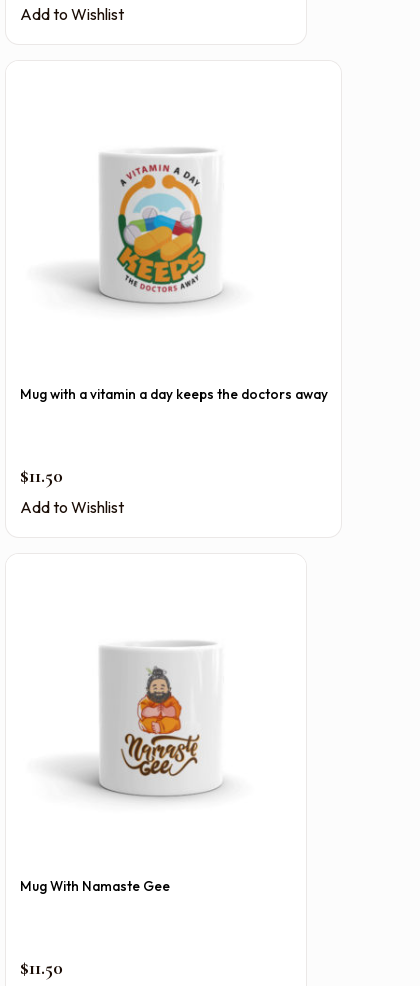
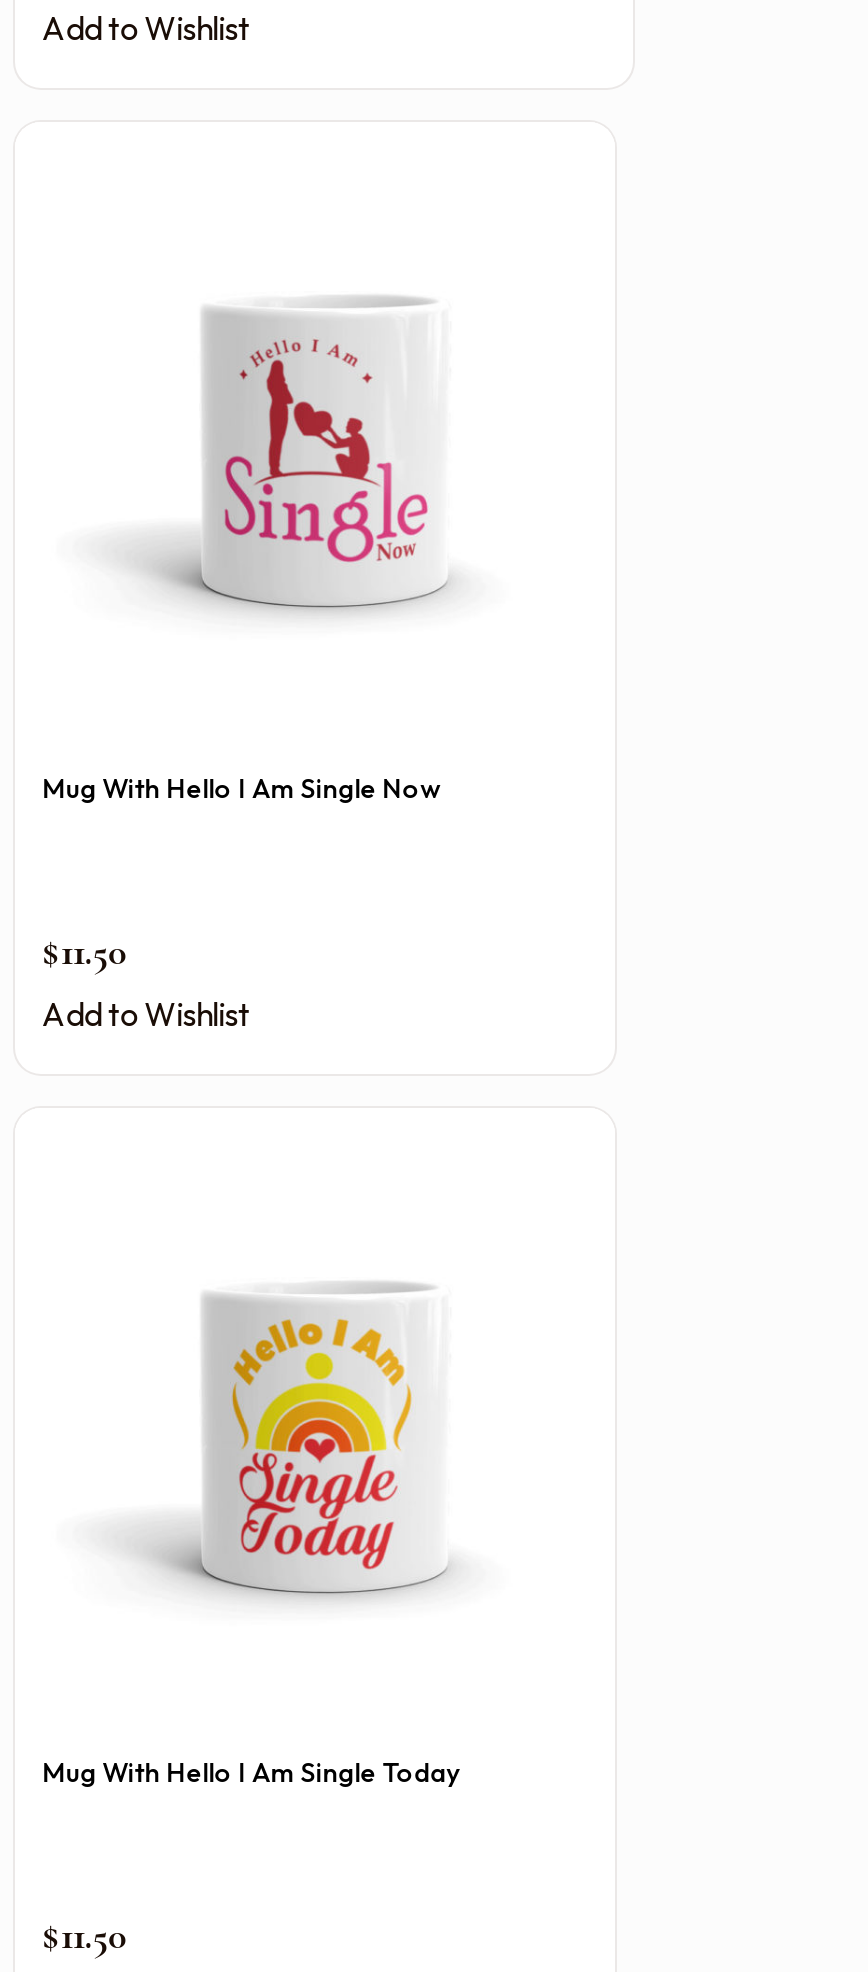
- [image]
+ [image]

- Mug with a vitamin a day keeps the doctors away
+ Mug With Hello I Am Single Now

- [image]
+ [image]

- Mug With Namaste Gee
+ Mug With Hello I Am Single Today
